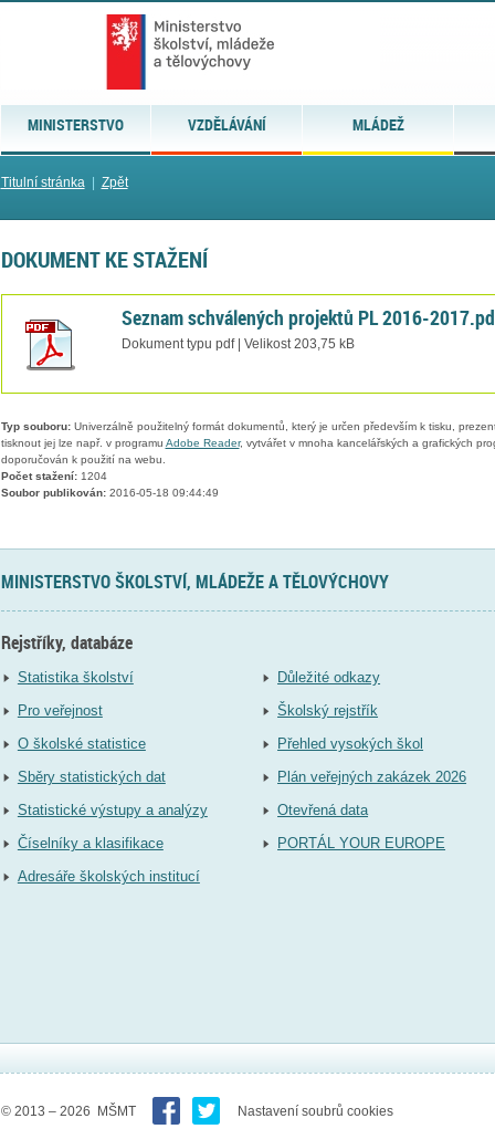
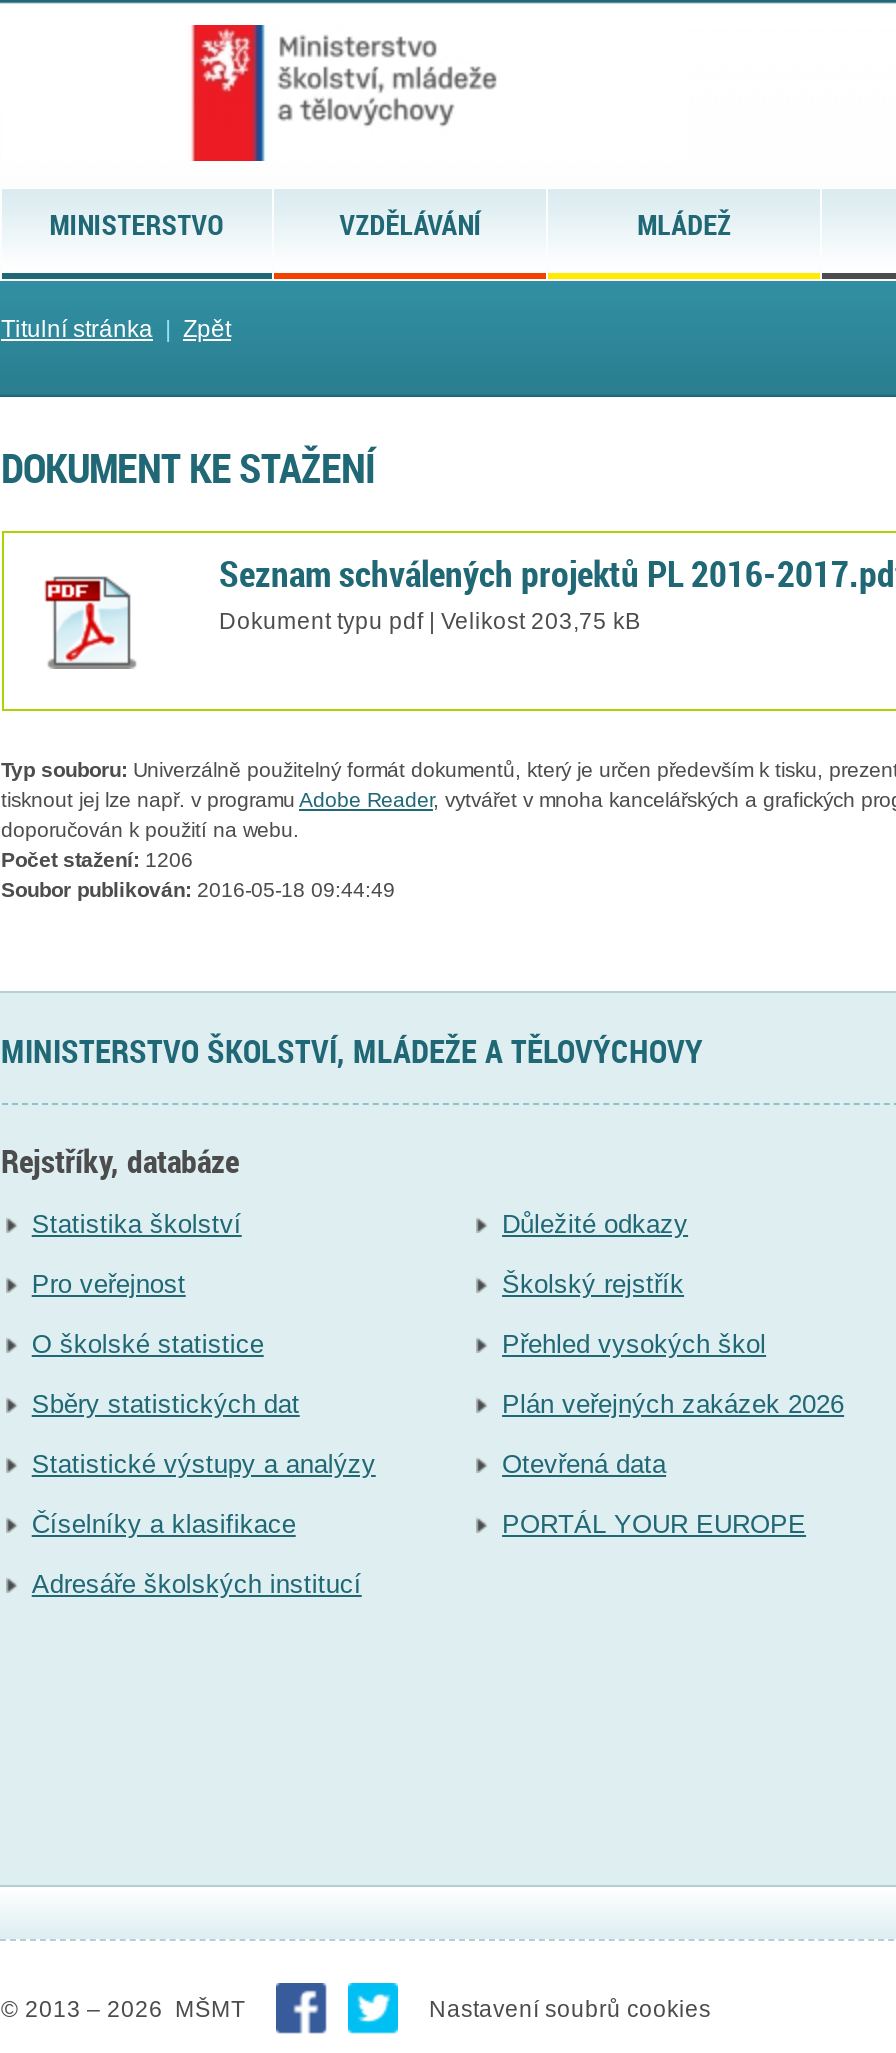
- Počet stažení: 1204
+ Počet stažení: 1206
